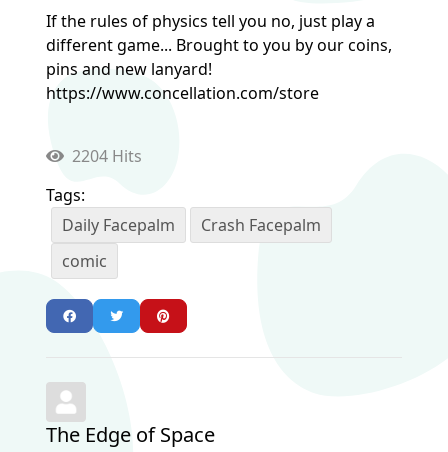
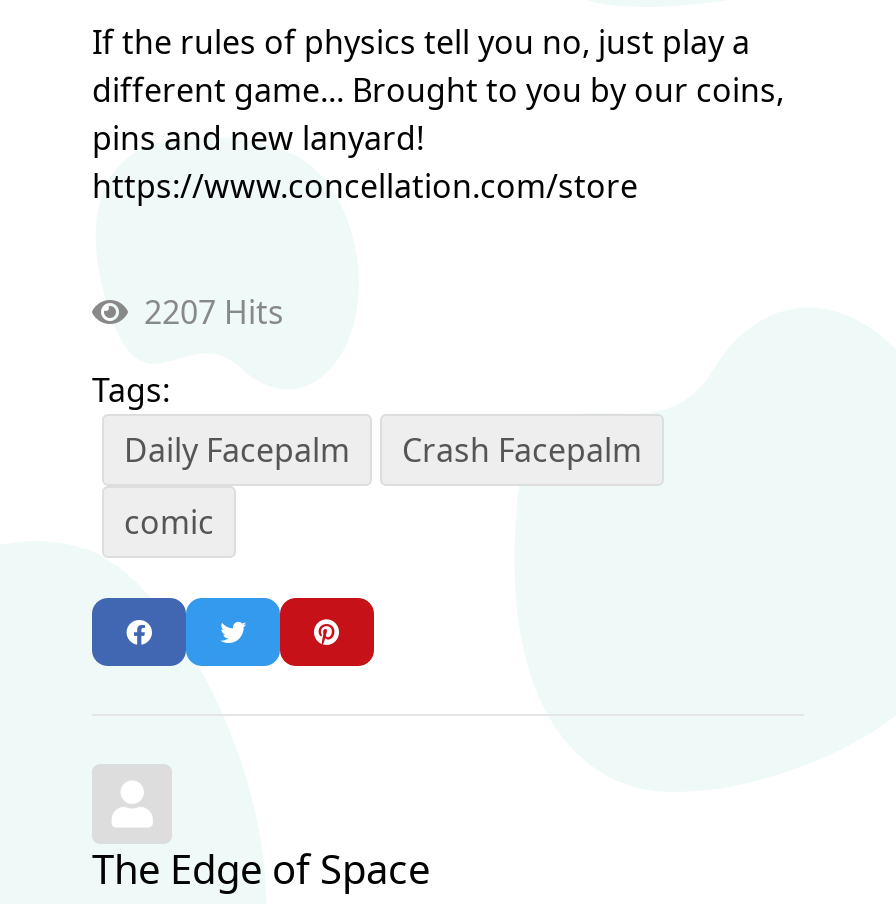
- 2204 Hits
+ 2207 Hits
